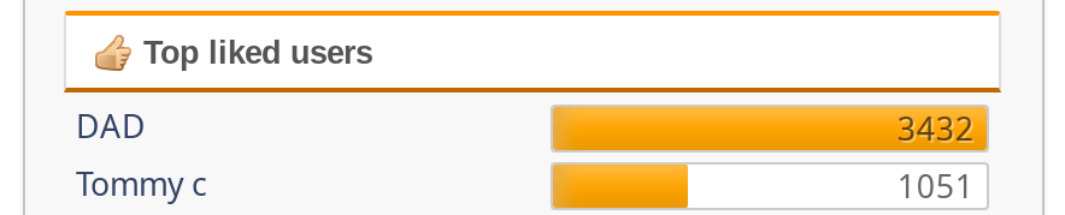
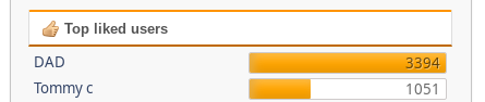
- 3432
+ 3394
